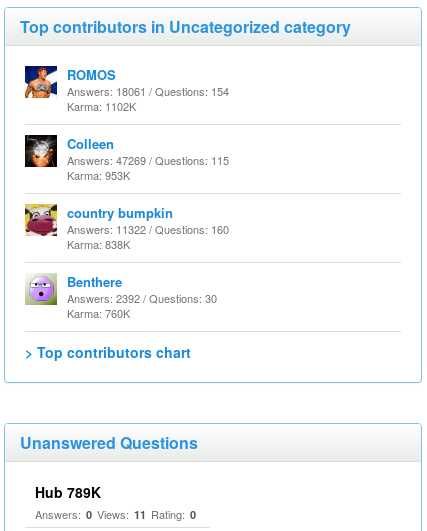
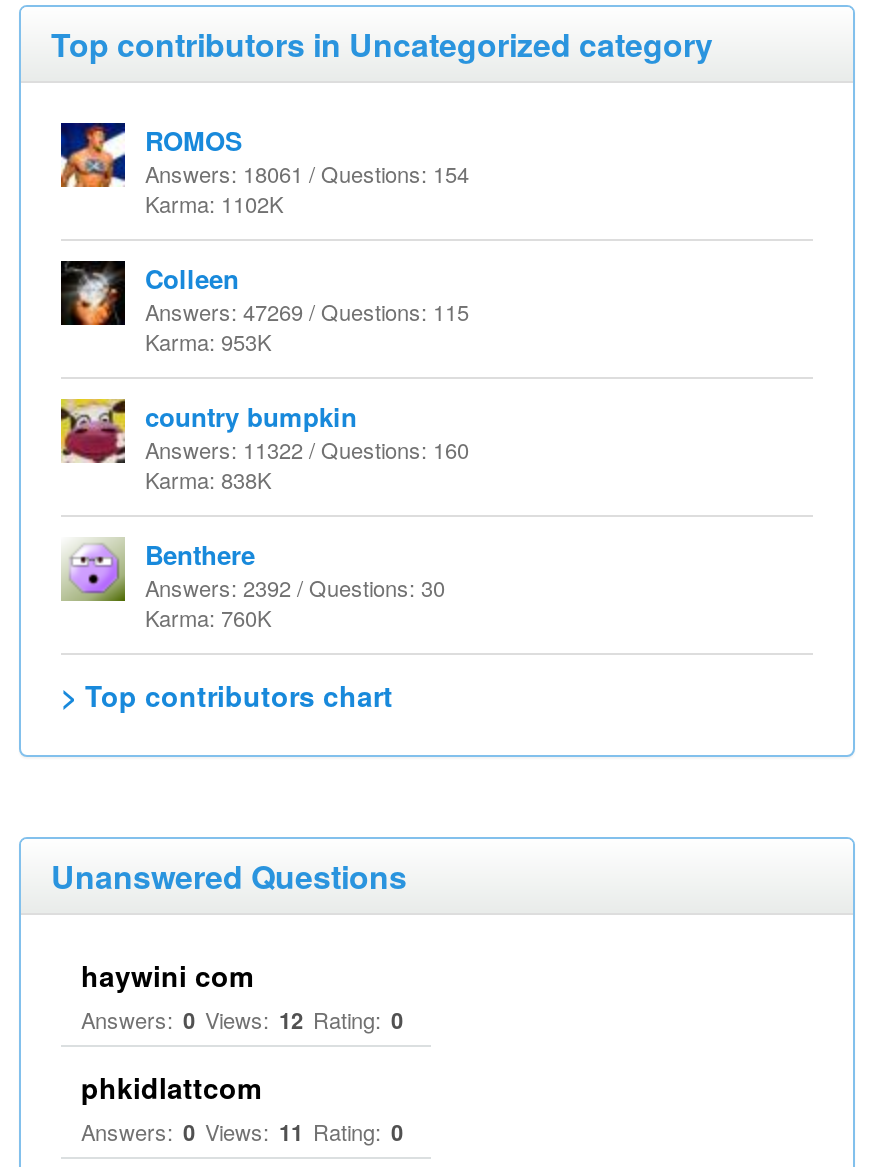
- Hub 789K
+ haywini com
+ Answers: 0 Views: 12 Rating: 0
+ phkidlattcom
